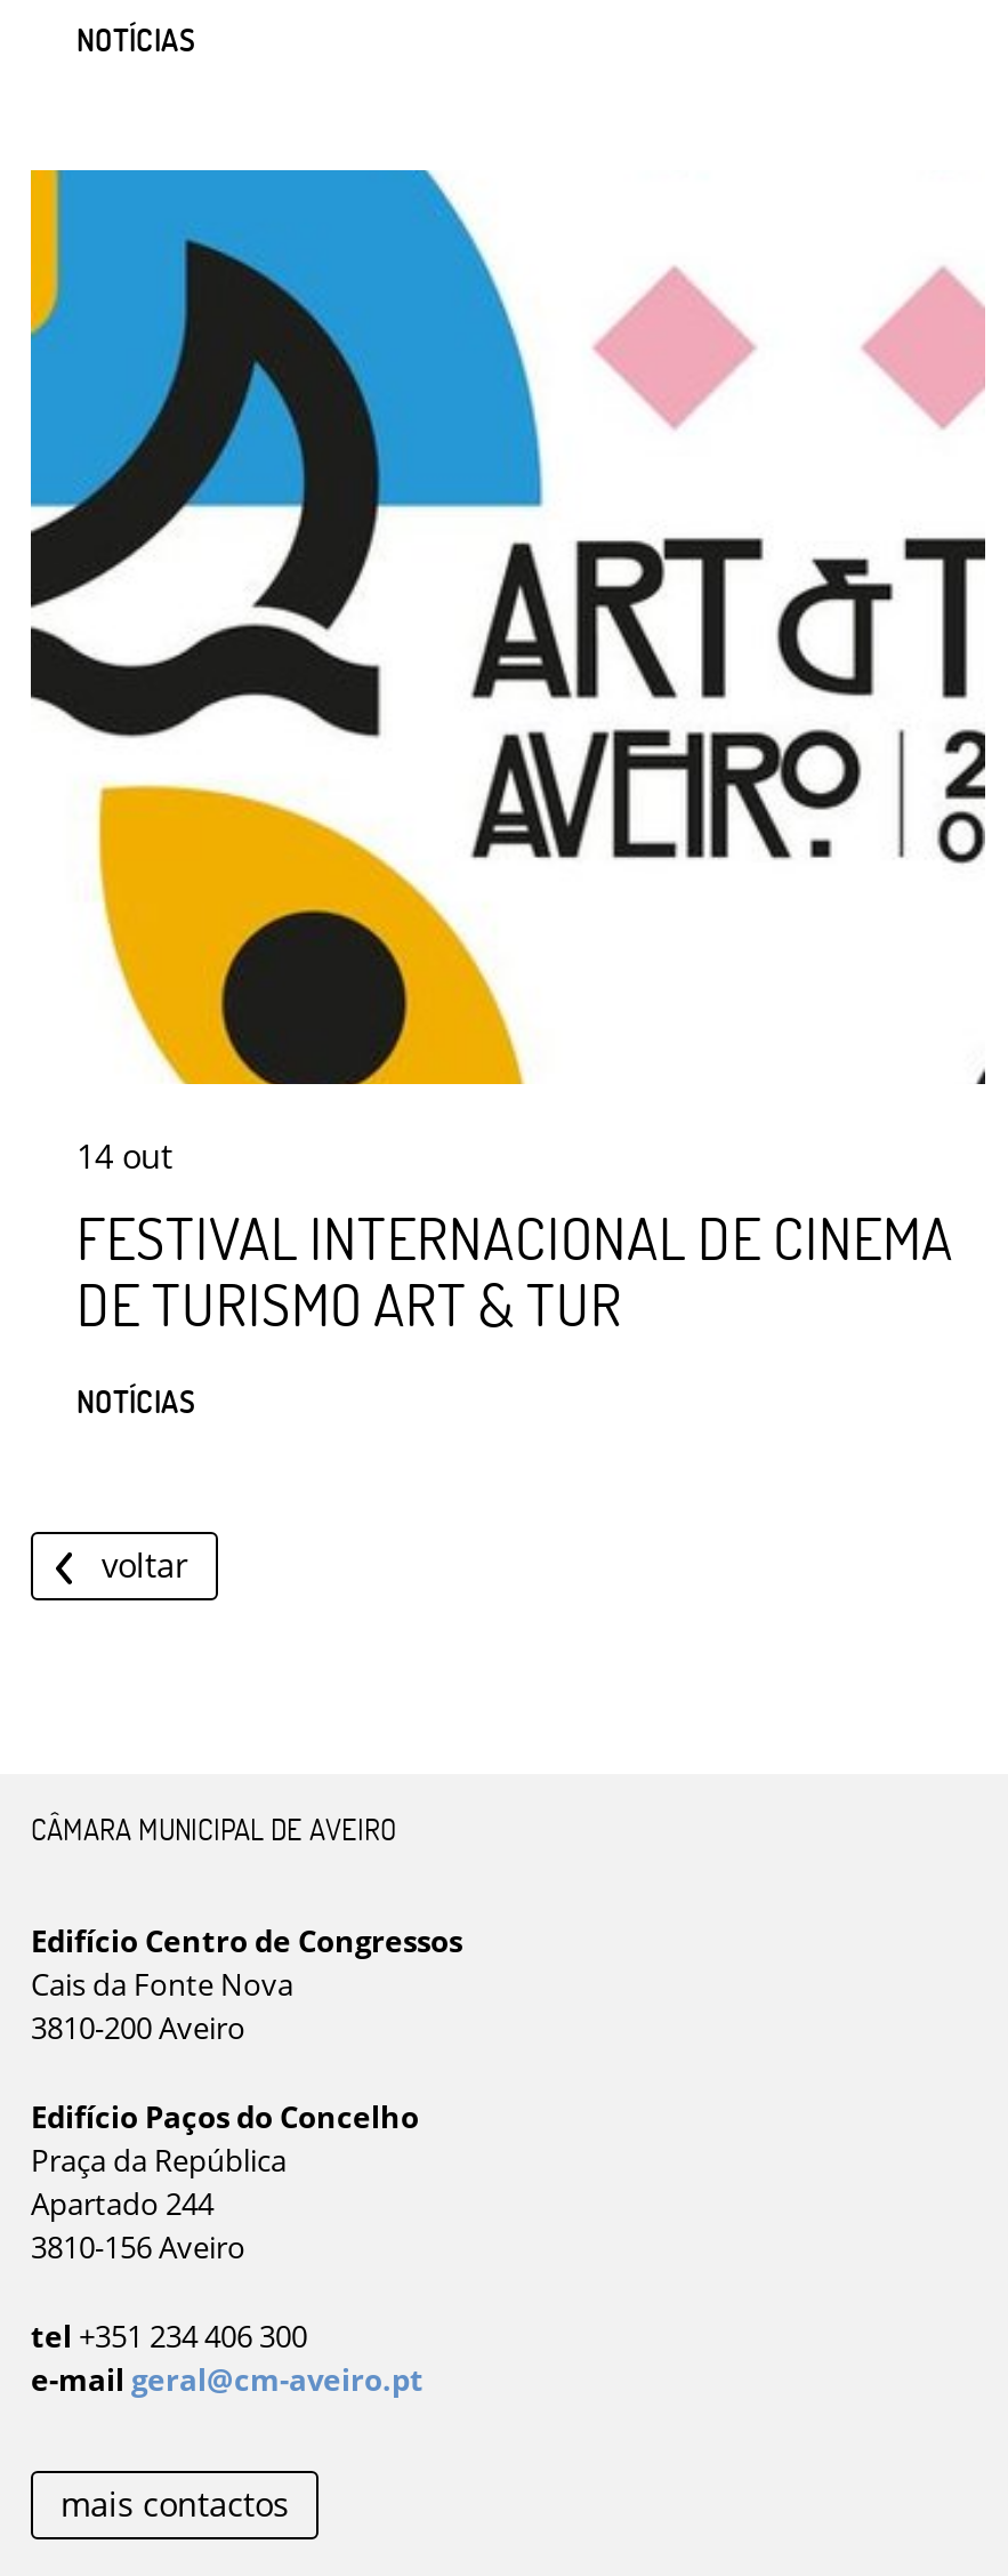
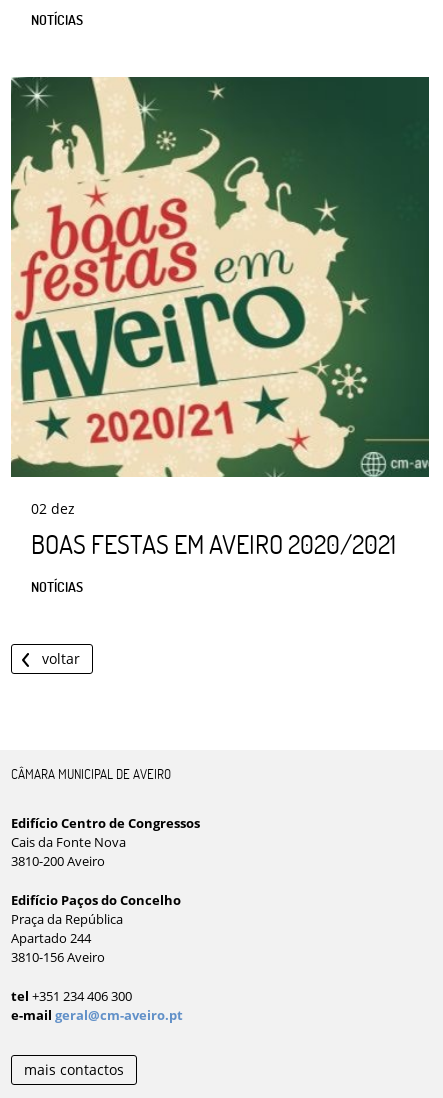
- [image]
- 14 out
- FESTIVAL INTERNACIONAL DE CINEMA
- DE TURISMO ART & TUR
+ [image]
+ 02 dez
+ BOAS FESTAS EM AVEIRO 2020/2021
